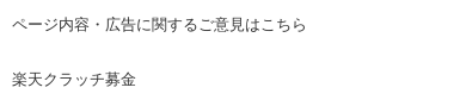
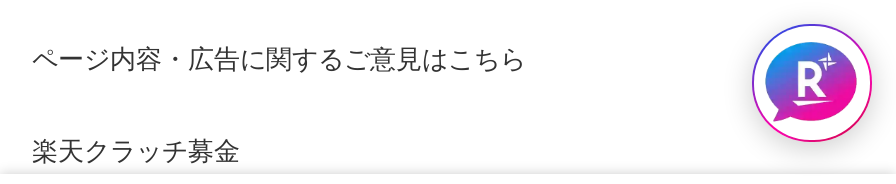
+ [image]
